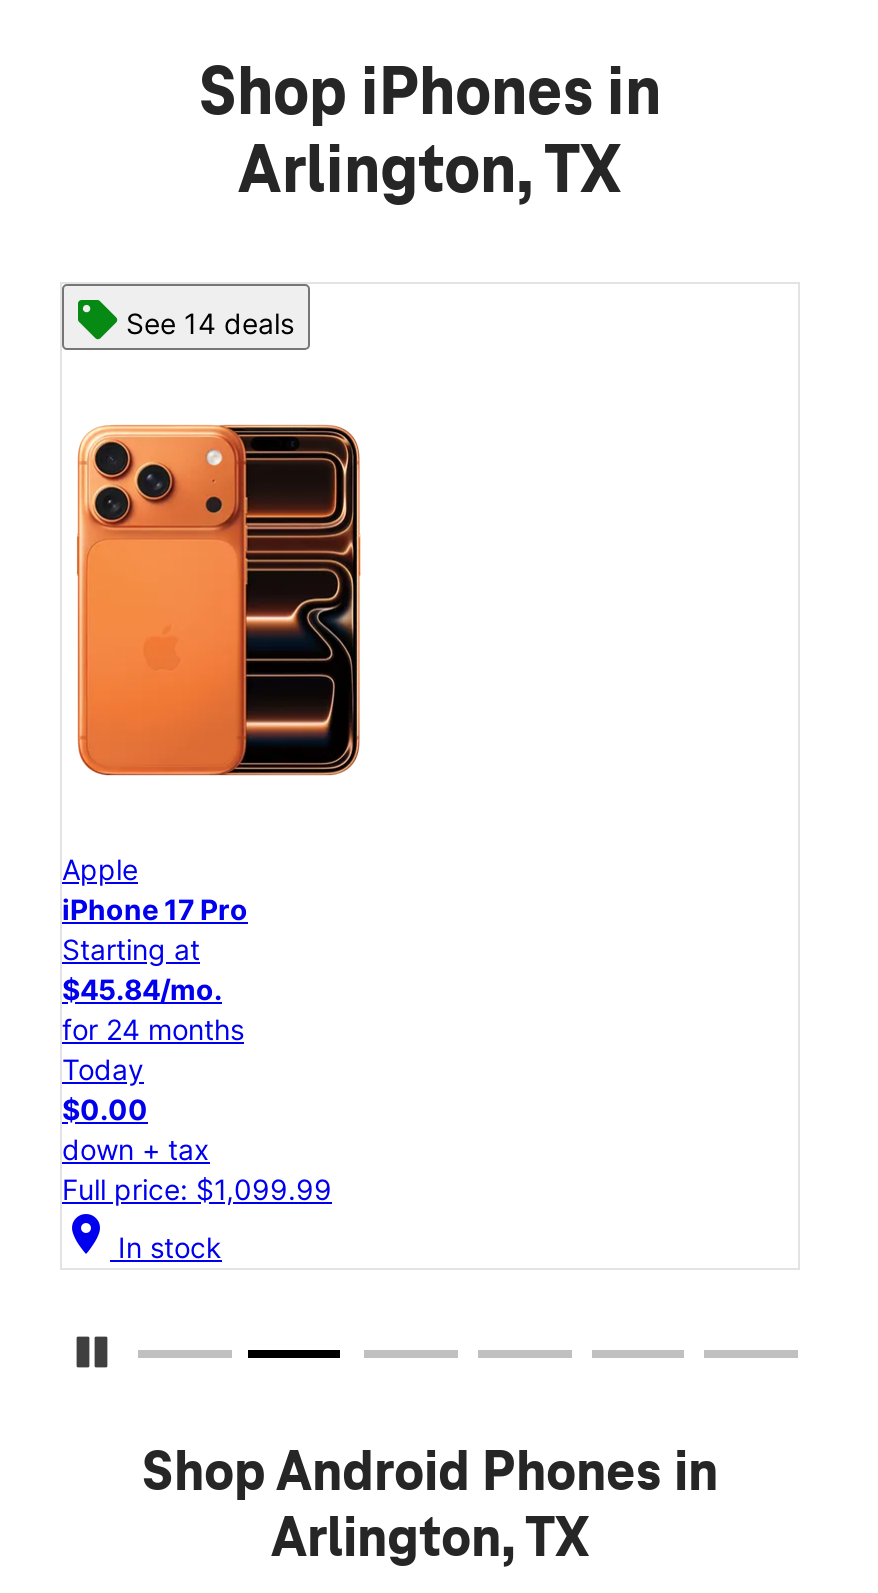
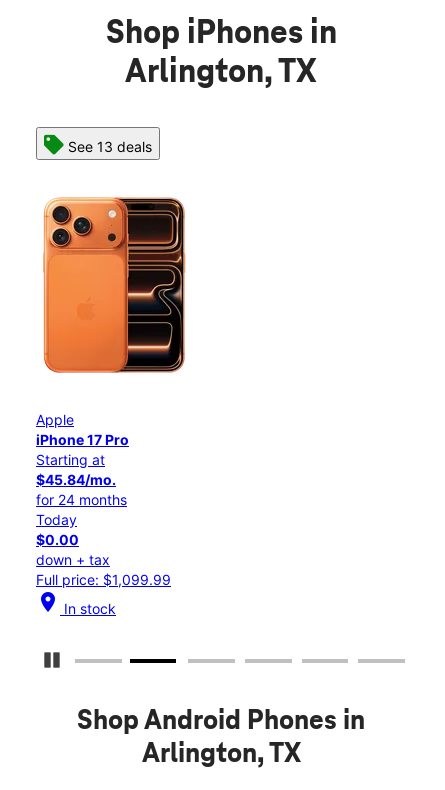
- See 14 deals
+ See 13 deals
